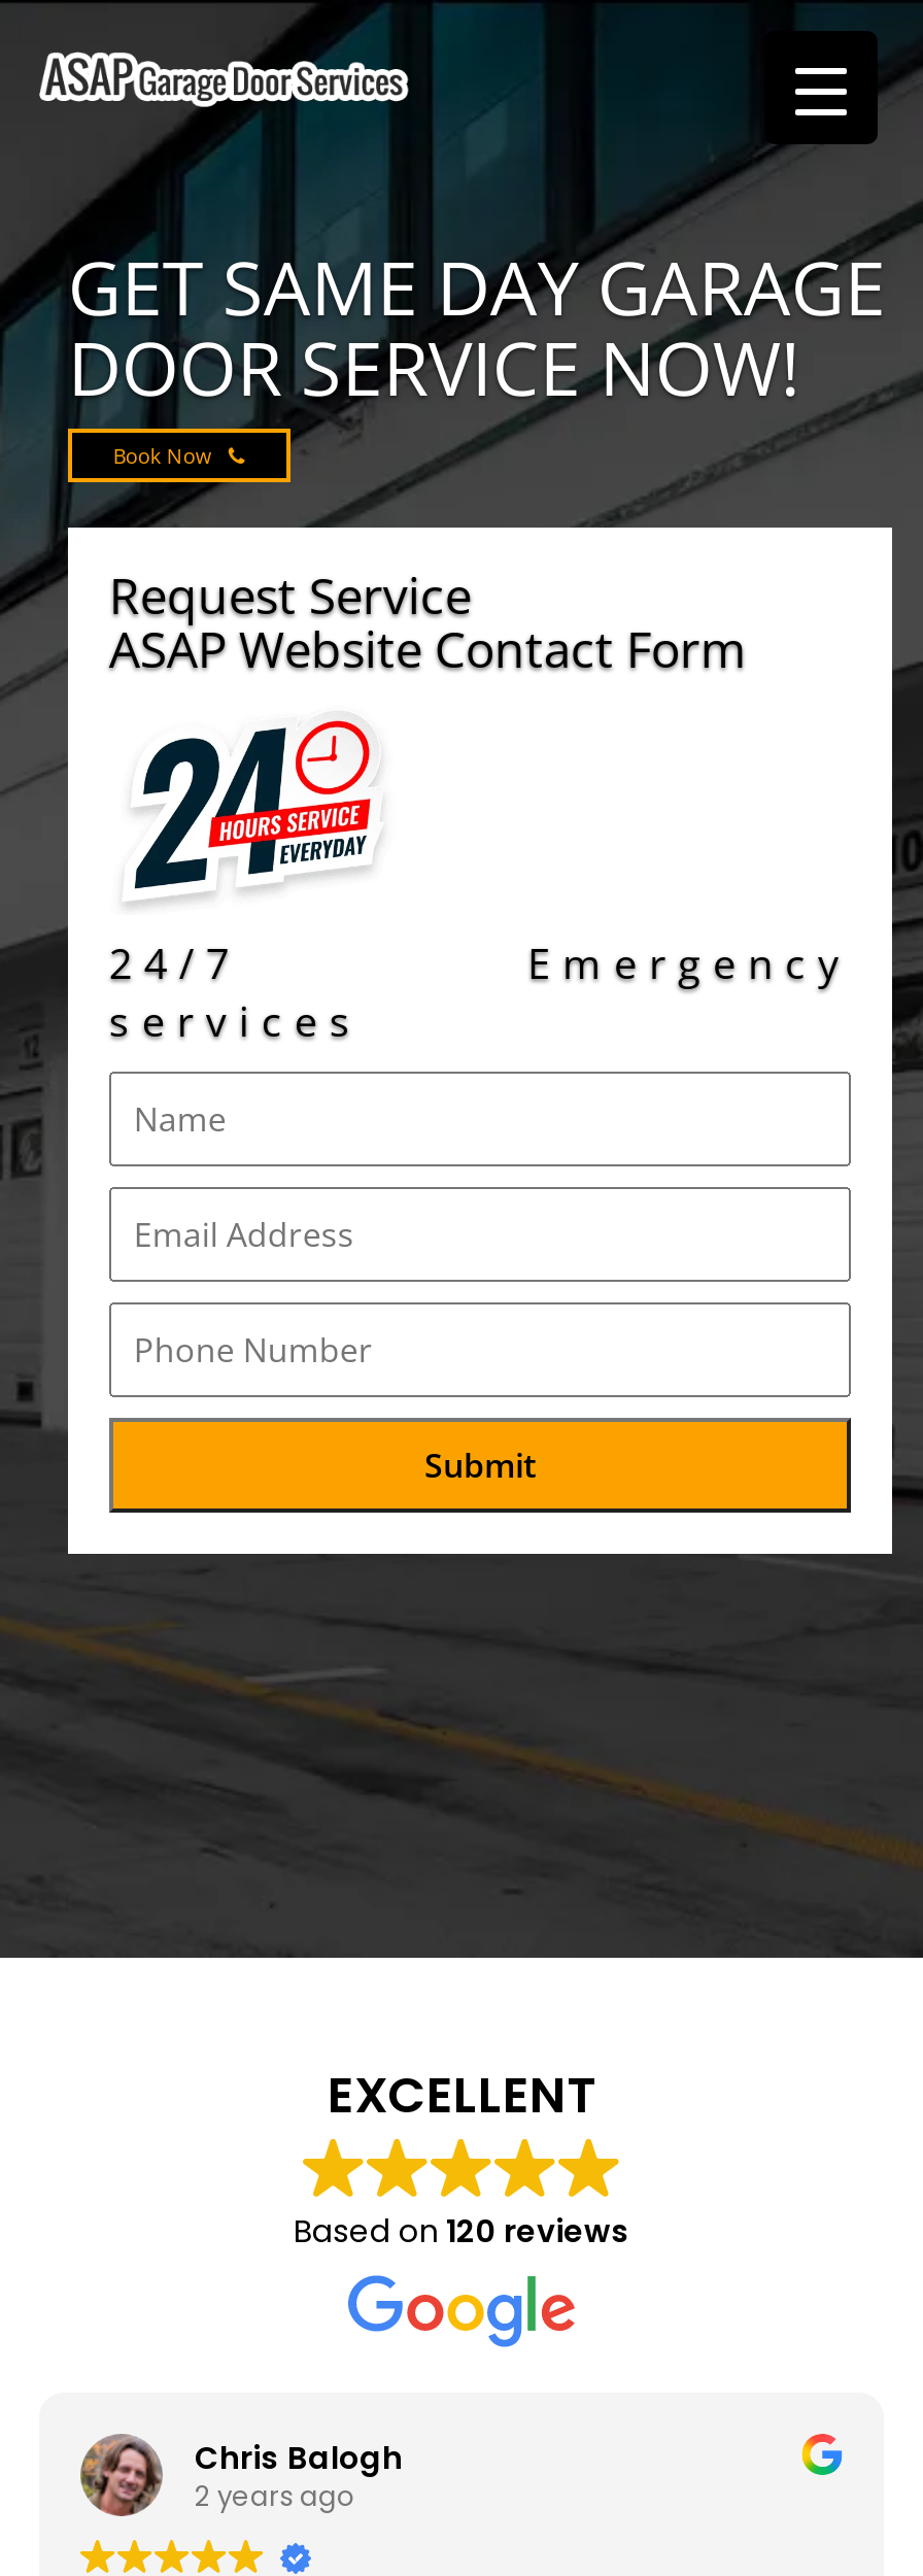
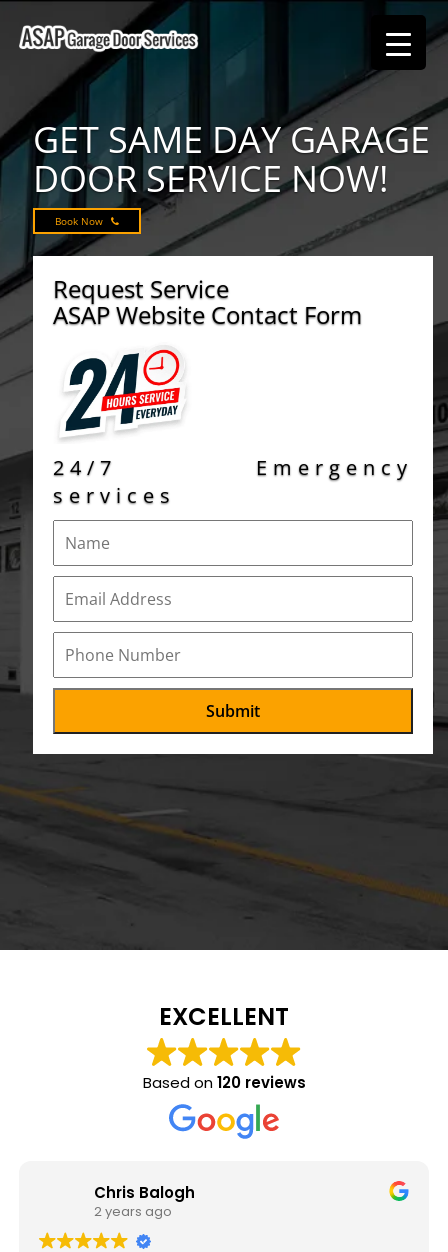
- [image]
